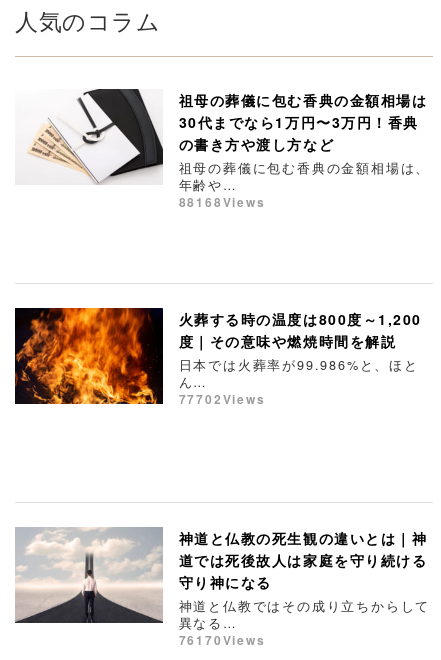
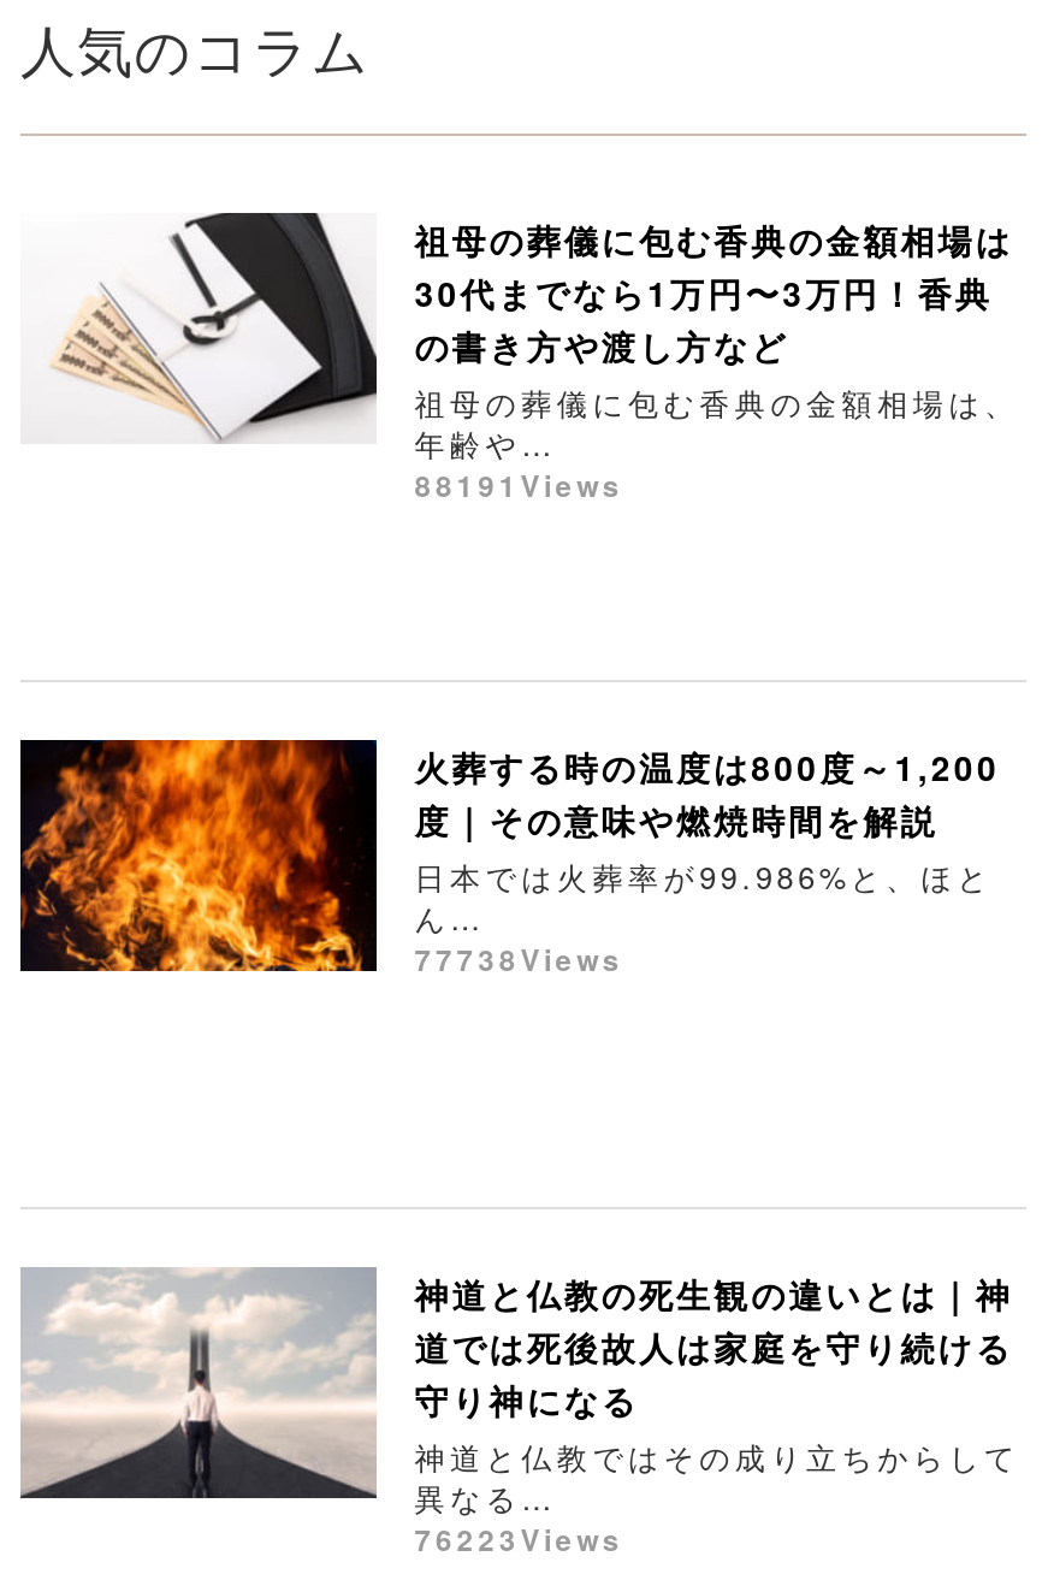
- 88168Views
+ 88191Views

- 77702Views
+ 77738Views

- 76170Views
+ 76223Views
